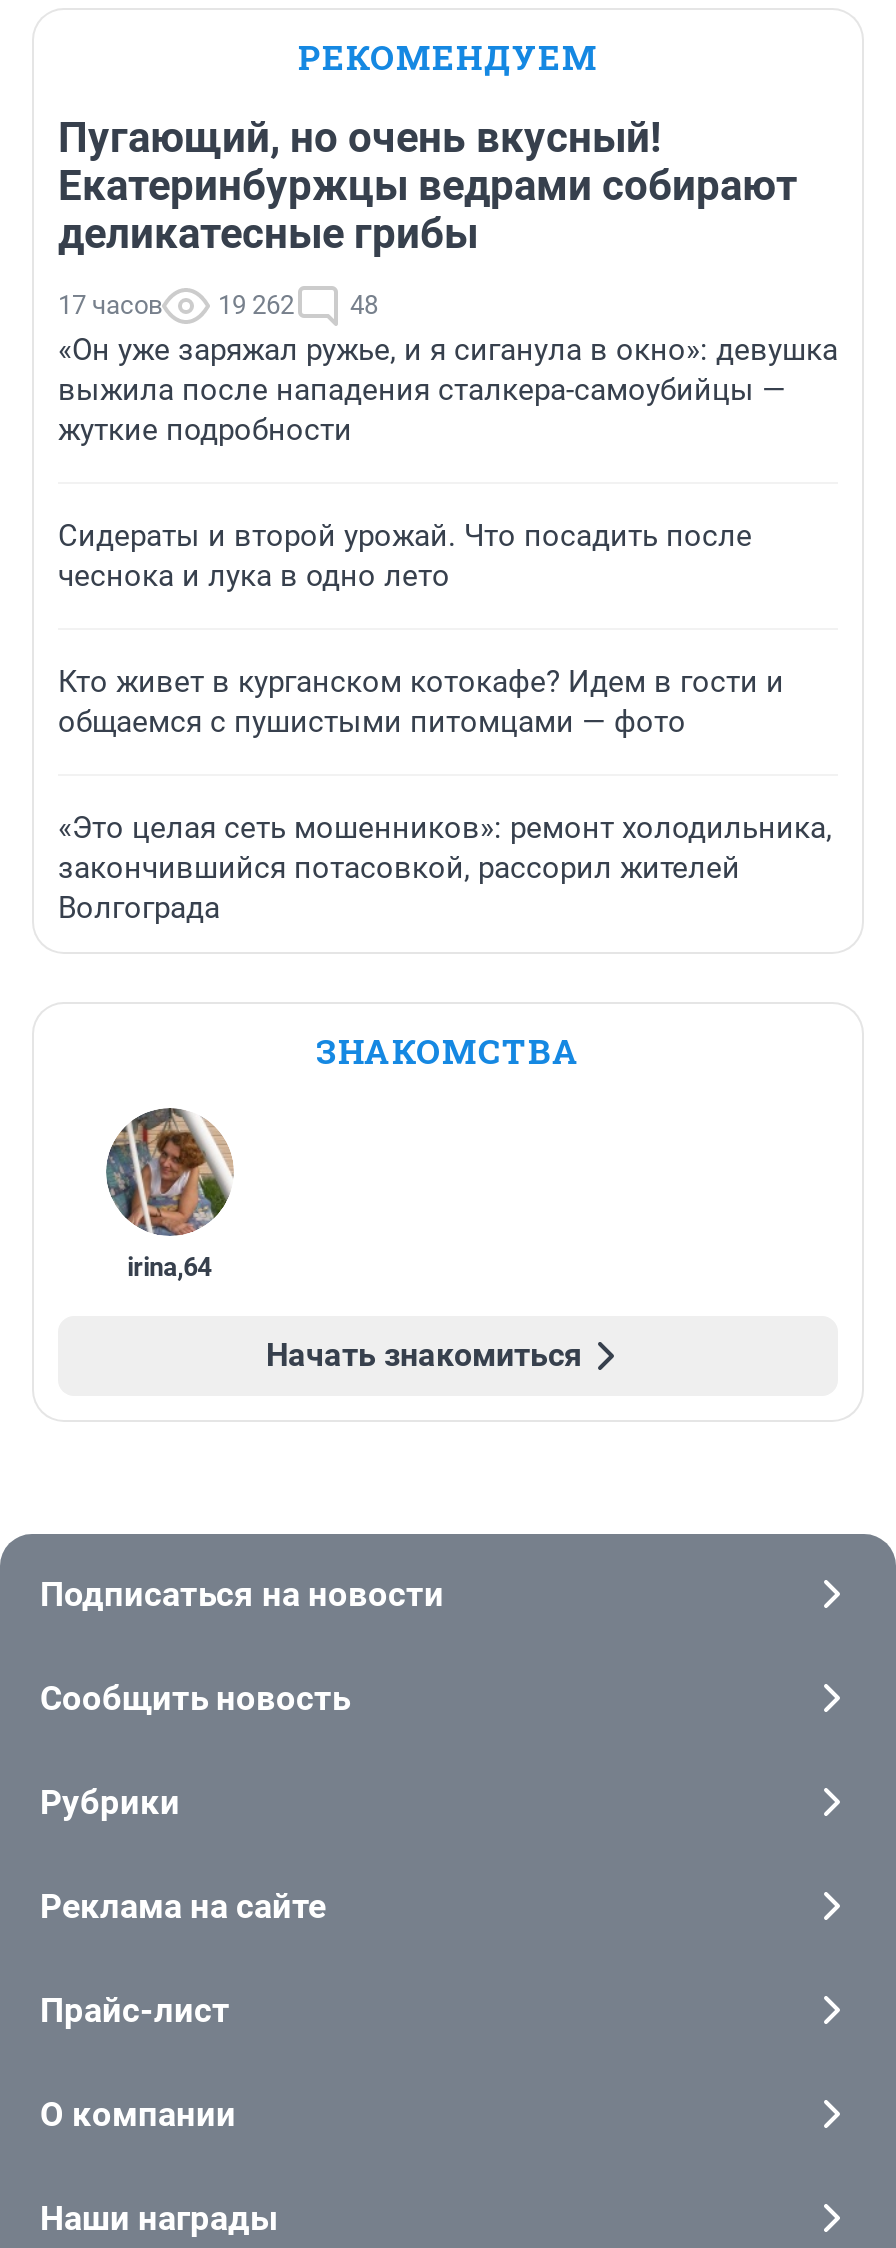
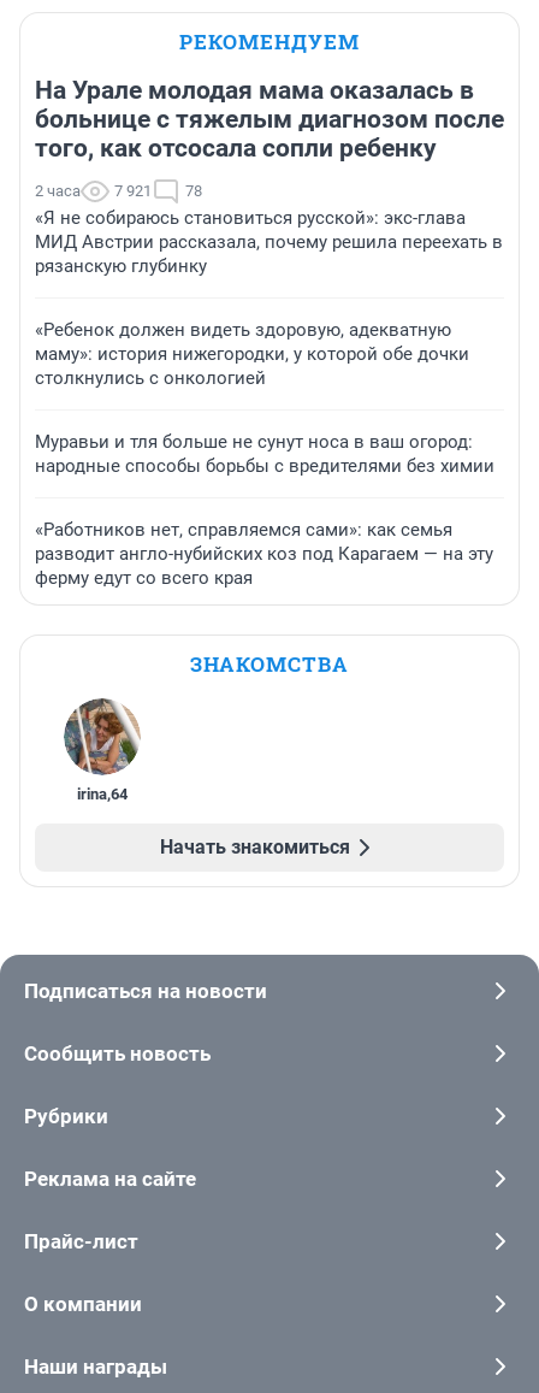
- Пугающий, но очень вкусный!
- Екатеринбуржцы ведрами собирают
- деликатесные грибы
+ На Урале молодая мама оказалась в
+ больнице с тяжелым диагнозом после
+ того, как отсосала сопли ребенку

- 17 часов
- 19 262
- 48
- «Он уже заряжал ружье, и я сиганула в окно»: девушка
- выжила после нападения сталкера-самоубийцы —
- жуткие подробности
+ 2 часа
+ 7 921
+ 78
+ «Я не собираюсь становиться русской»: экс-глава
+ МИД Австрии рассказала, почему решила переехать в
+ рязанскую глубинку

- Сидераты и второй урожай. Что посадить после
- чеснока и лука в одно лето
+ «Ребенок должен видеть здоровую, адекватную
+ маму»: история нижегородки, у которой обе дочки
+ столкнулись с онкологией

- Кто живет в курганском котокафе? Идем в гости и
- общаемся с пушистыми питомцами — фото
+ Муравьи и тля больше не сунут носа в ваш огород:
+ народные способы борьбы с вредителями без химии

- «Это целая сеть мошенников»: ремонт холодильника,
- закончившийся потасовкой, рассорил жителей
- Волгограда
+ «Работников нет, справляемся сами»: как семья
+ разводит англо-нубийских коз под Карагаем — на эту
+ ферму едут со всего края
